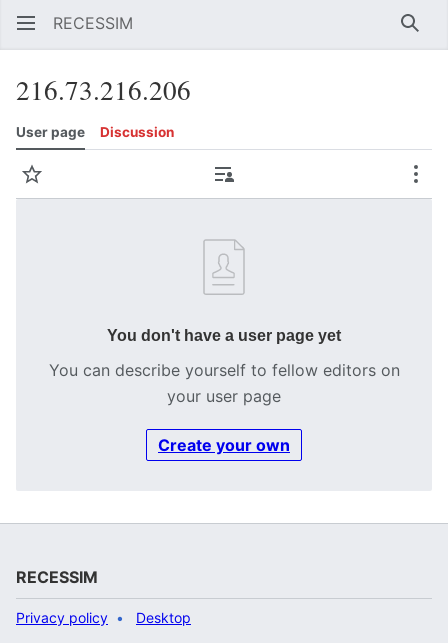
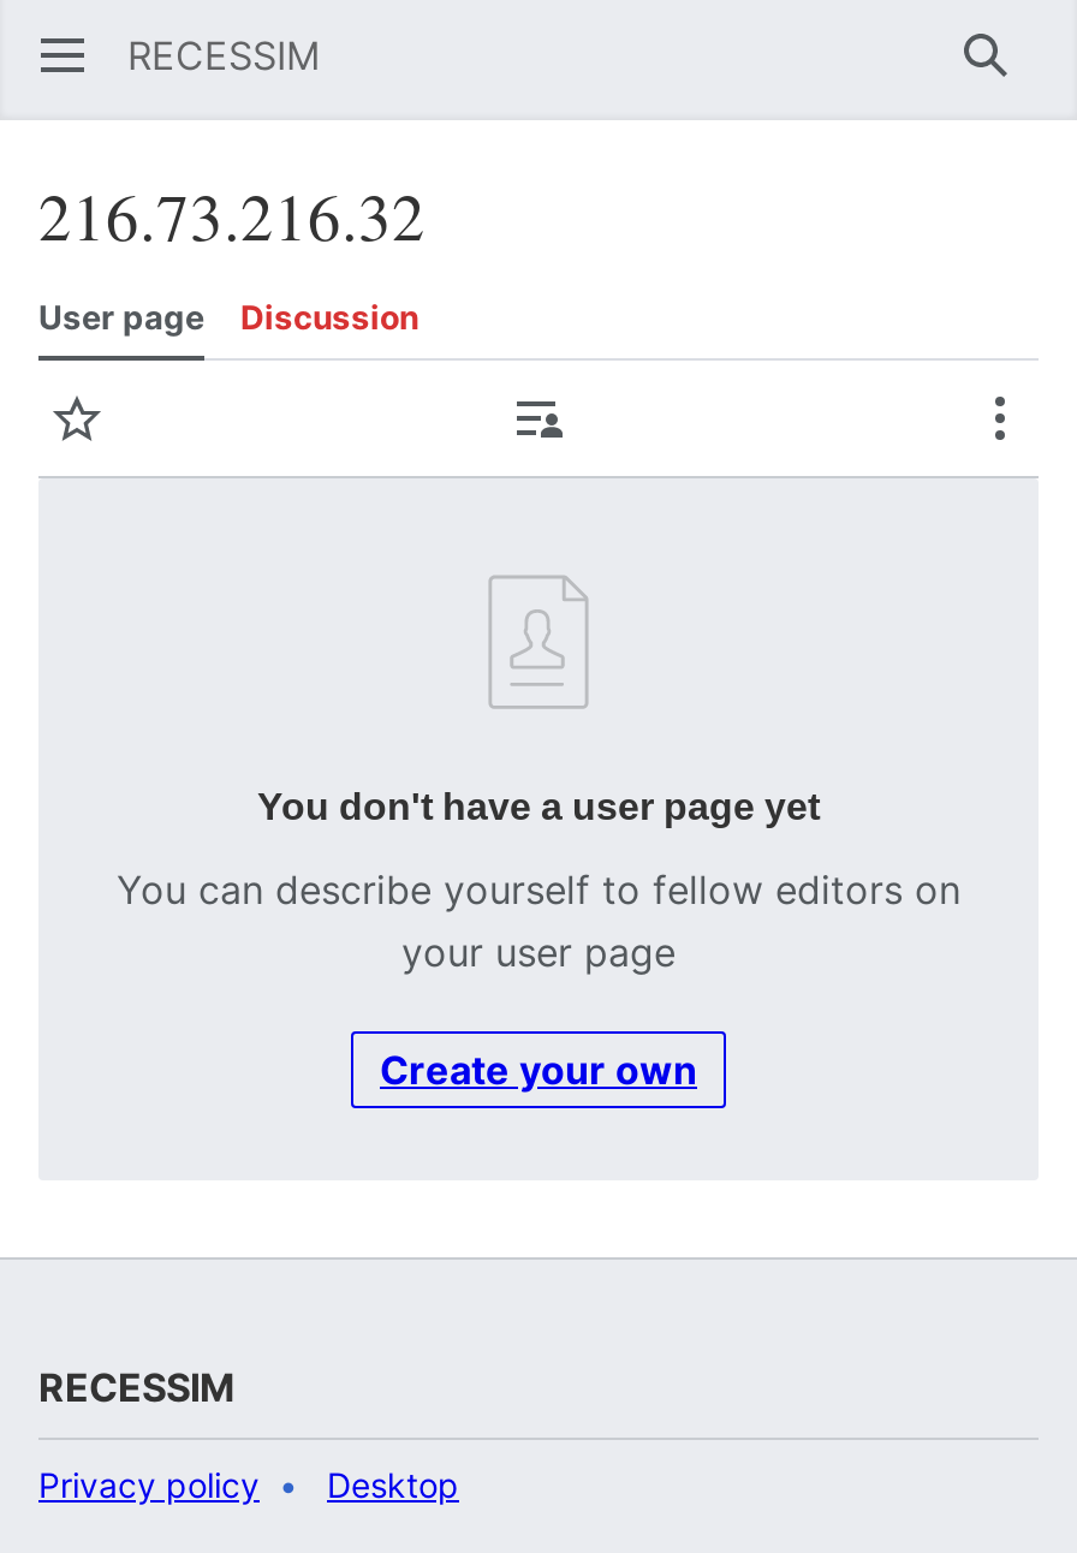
- 216.73.216.206
+ 216.73.216.32
